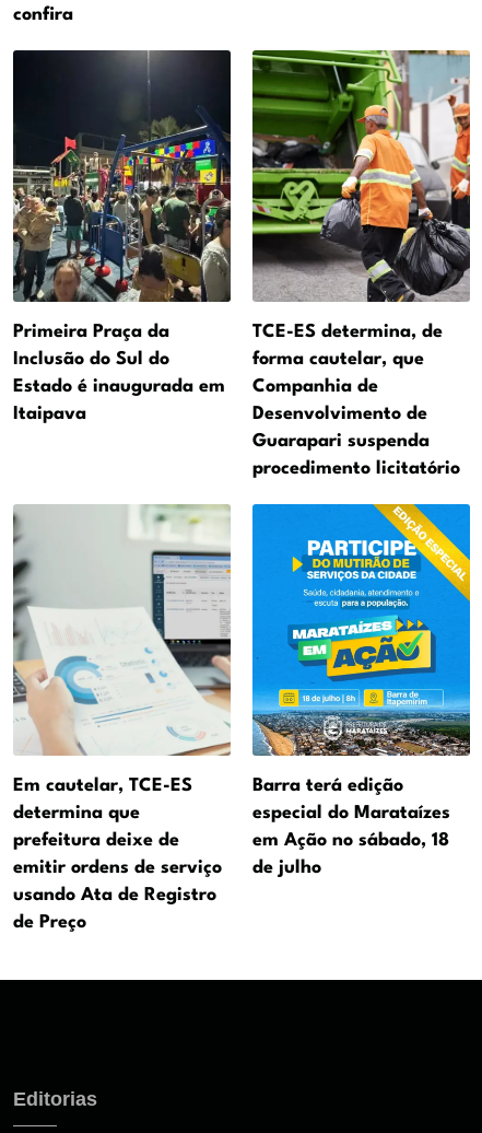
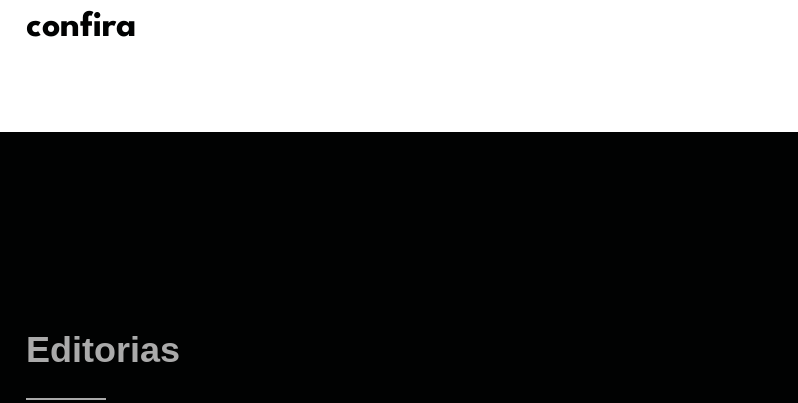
- [image]
- Primeira Praça da
- Inclusão do Sul do
- Estado é inaugurada em
- Itaipava

- [image]
- TCE-ES determina, de
- forma cautelar, que
- Companhia de
- Desenvolvimento de
- Guarapari suspenda
- procedimento licitatório

- [image]
- Em cautelar, TCE-ES
- determina que
- prefeitura deixe de
- emitir ordens de serviço
- usando Ata de Registro
- de Preço

- [image]
- Barra terá edição
- especial do Marataízes
- em Ação no sábado, 18
- de julho
